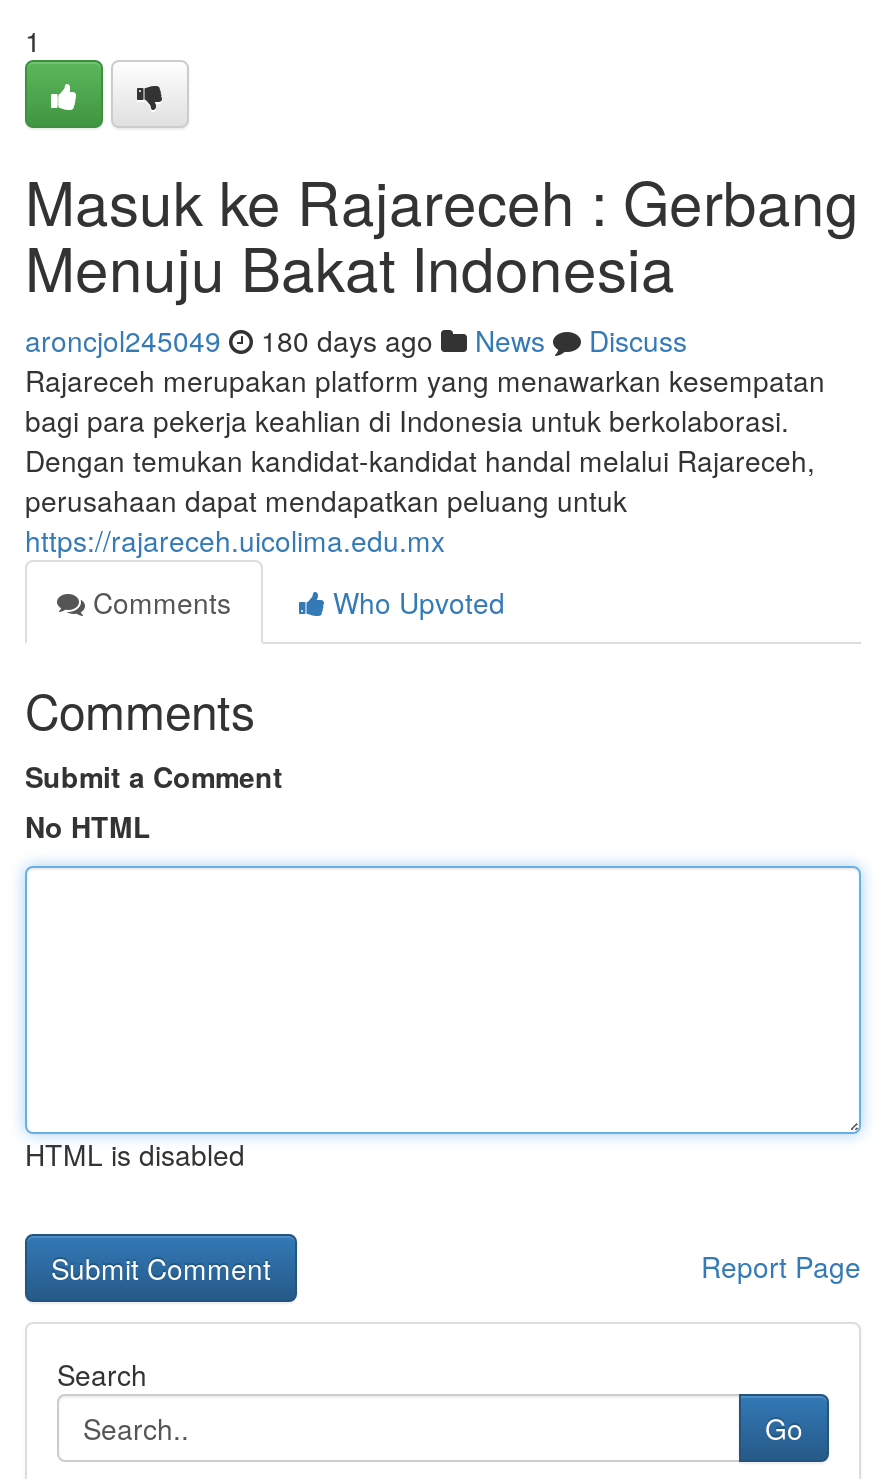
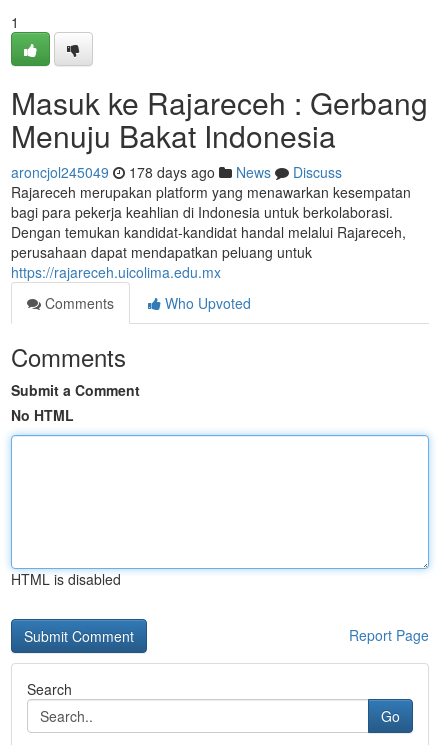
- aroncjol245049 180 days ago News Discuss
+ aroncjol245049 178 days ago News Discuss
